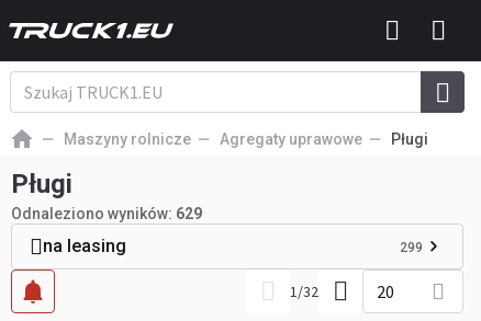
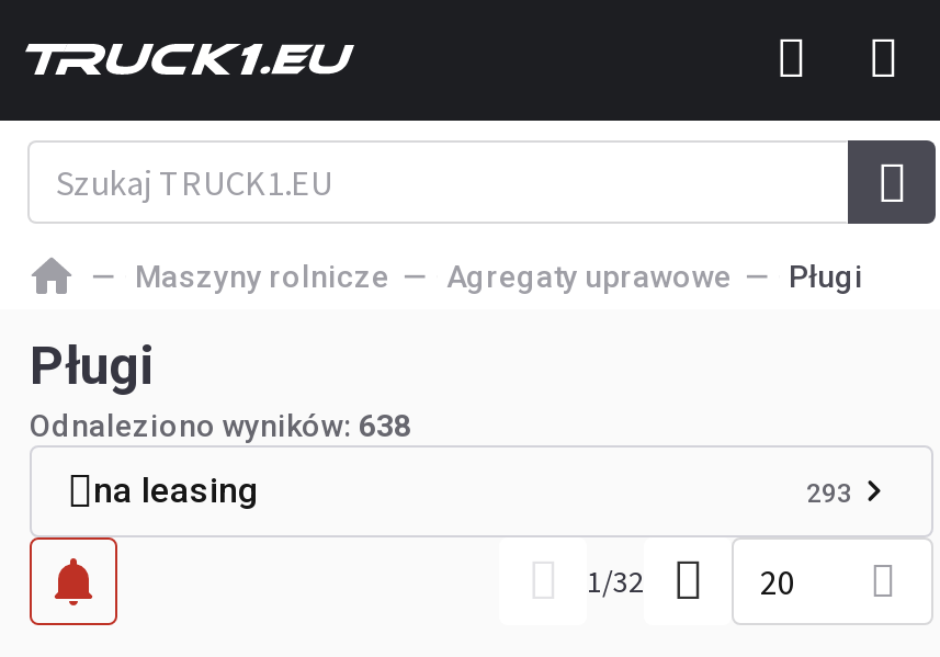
- Odnaleziono wyników: 629
+ Odnaleziono wyników: 638

- 299
+ 293
